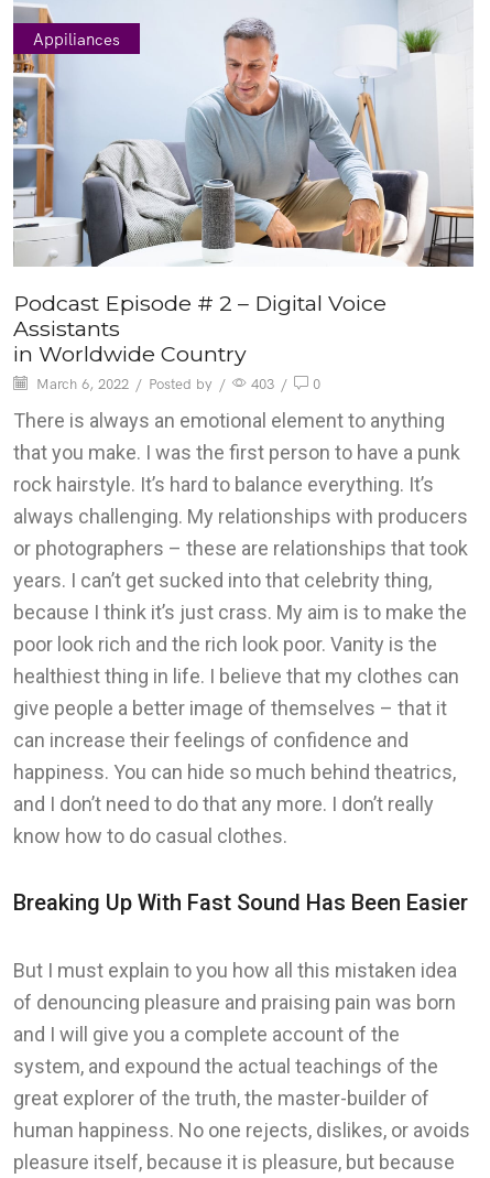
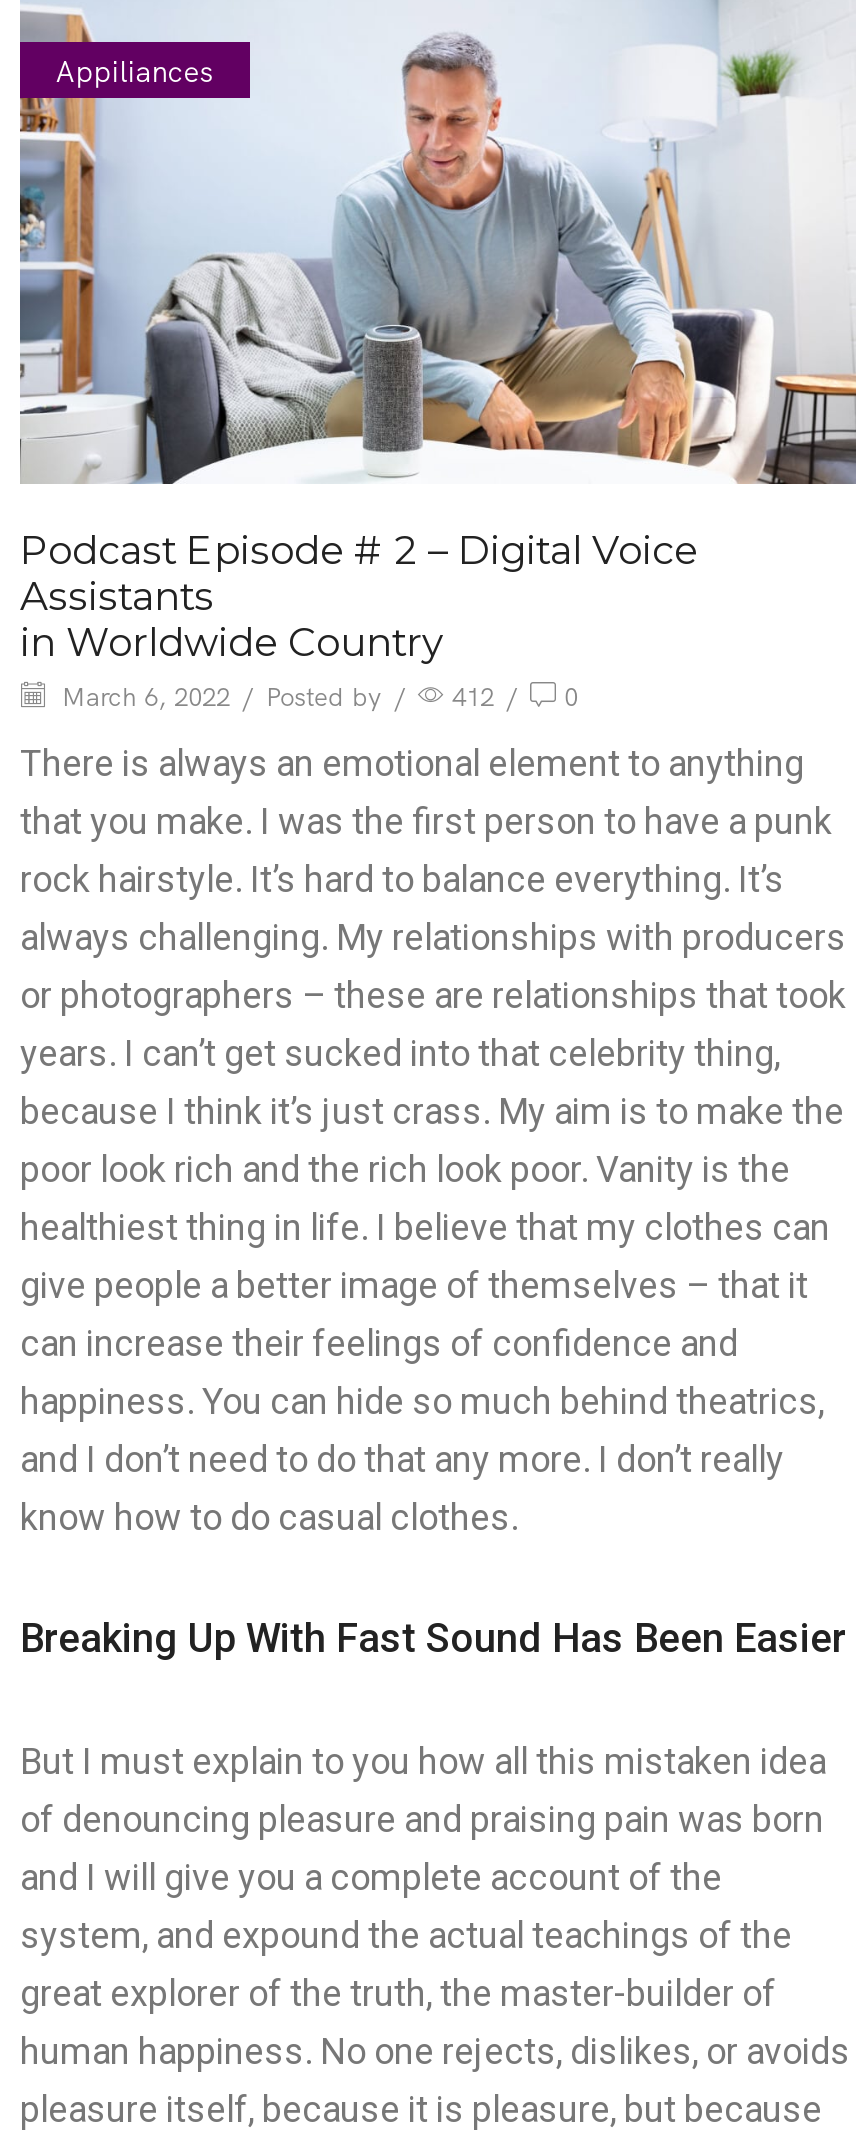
- March 6, 2022 / Posted by / 403 / 0
+ March 6, 2022 / Posted by / 412 / 0
